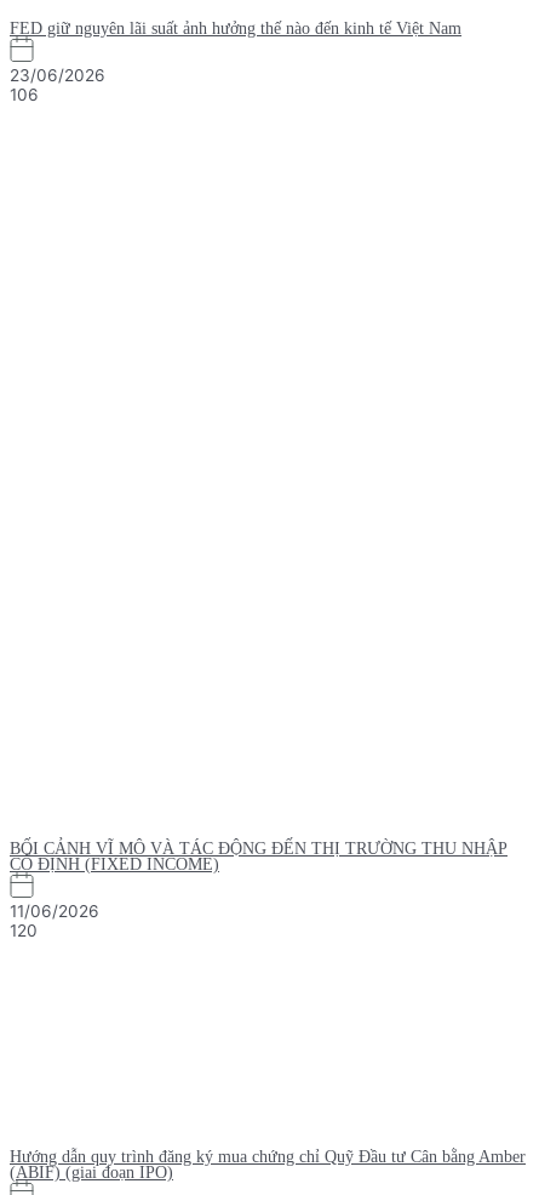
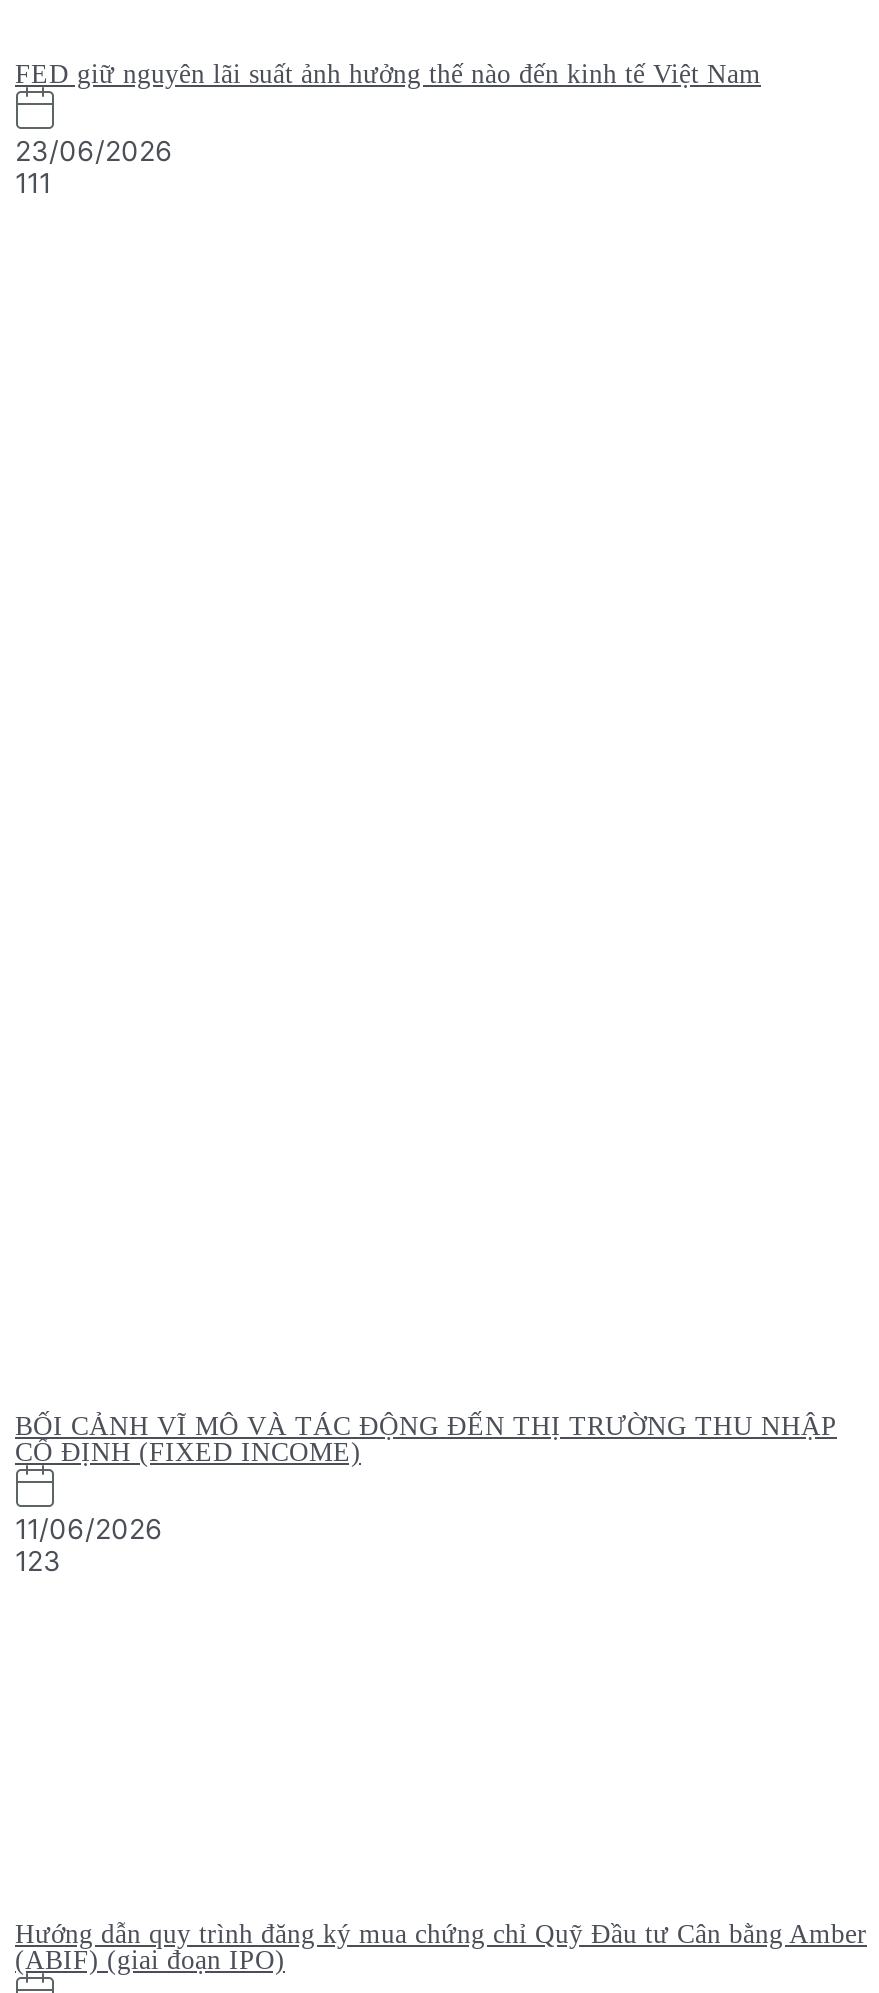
- 106
+ 111

- 120
+ 123
